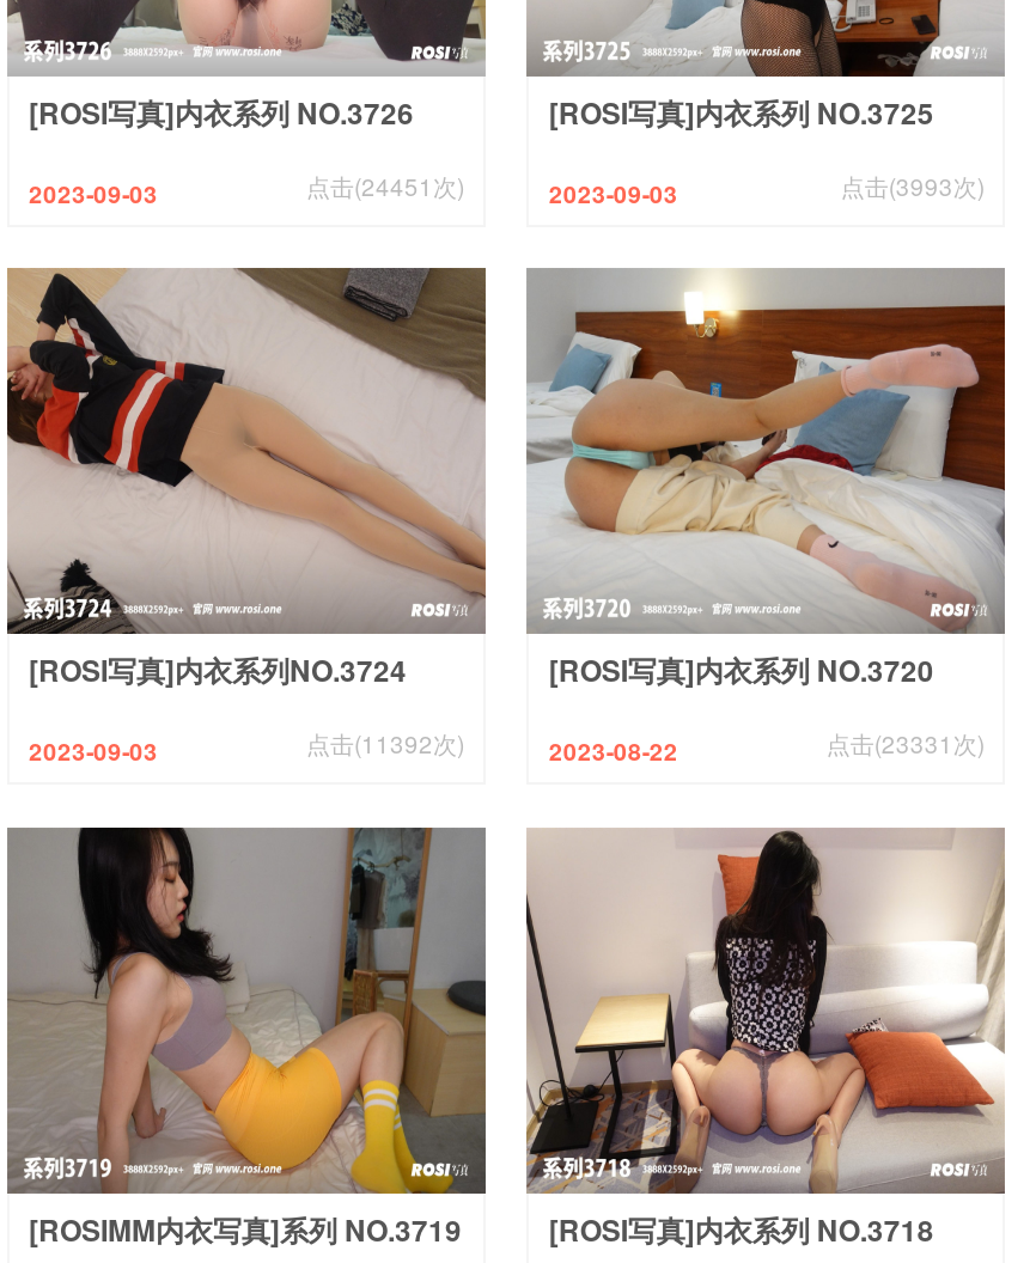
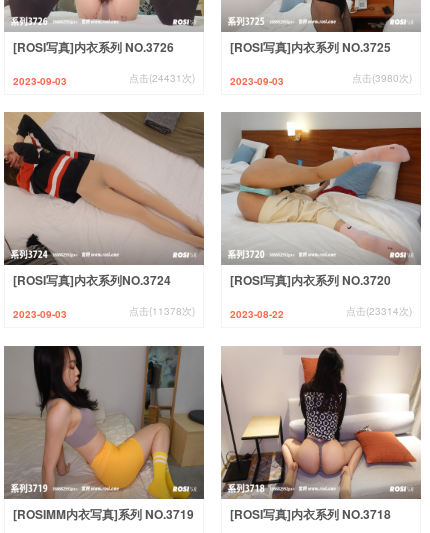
- 点击(24451次)
+ 点击(24431次)

- 点击(3993次)
+ 点击(3980次)

- 点击(11392次)
+ 点击(11378次)

- 点击(23331次)
+ 点击(23314次)
